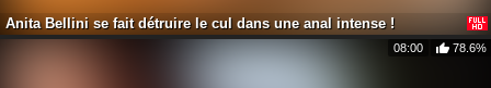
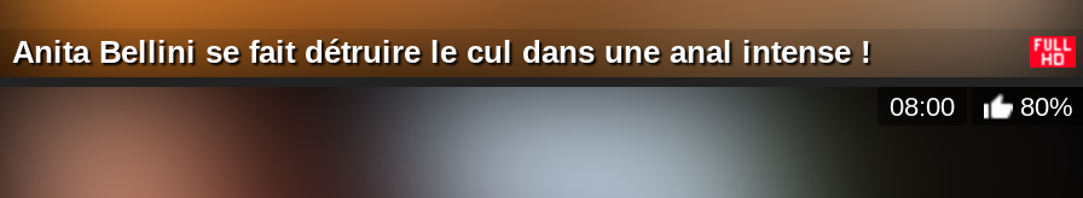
- 78.6%
+ 80%
